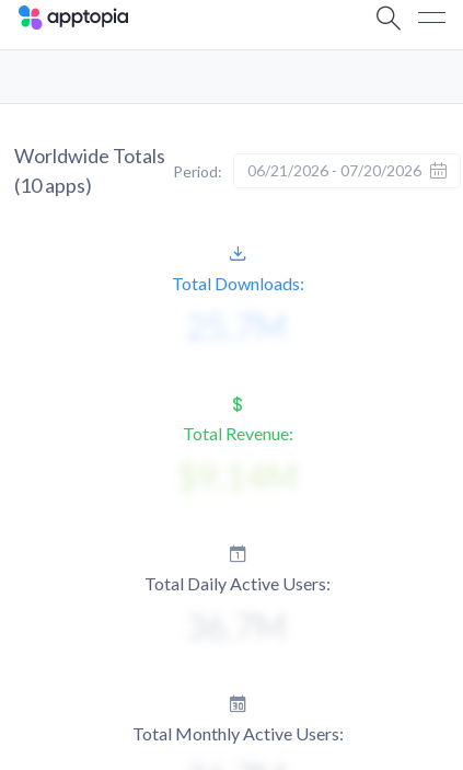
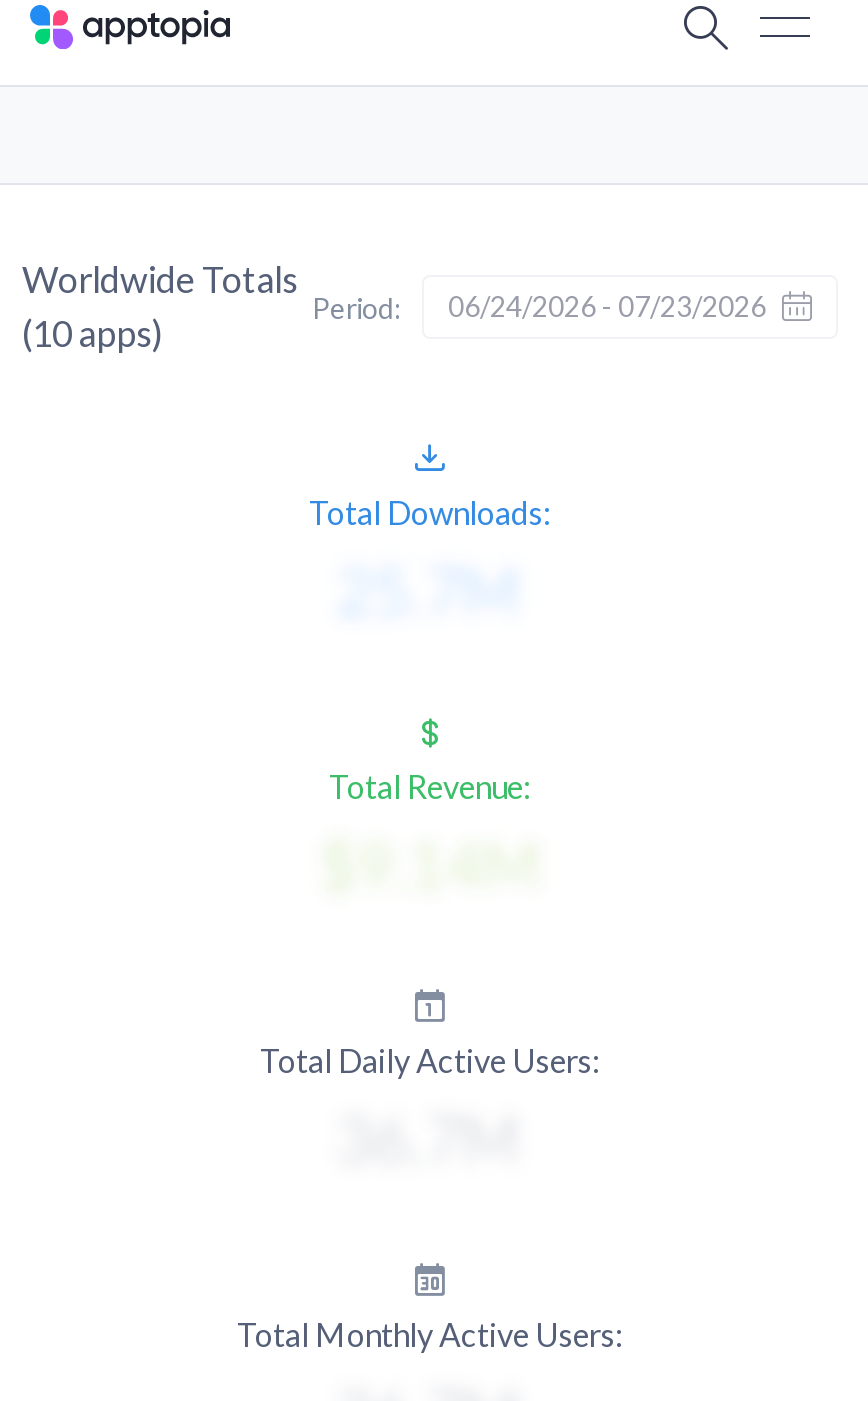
- Period: 06/21/2026 - 07/20/2026
+ Period: 06/24/2026 - 07/23/2026
